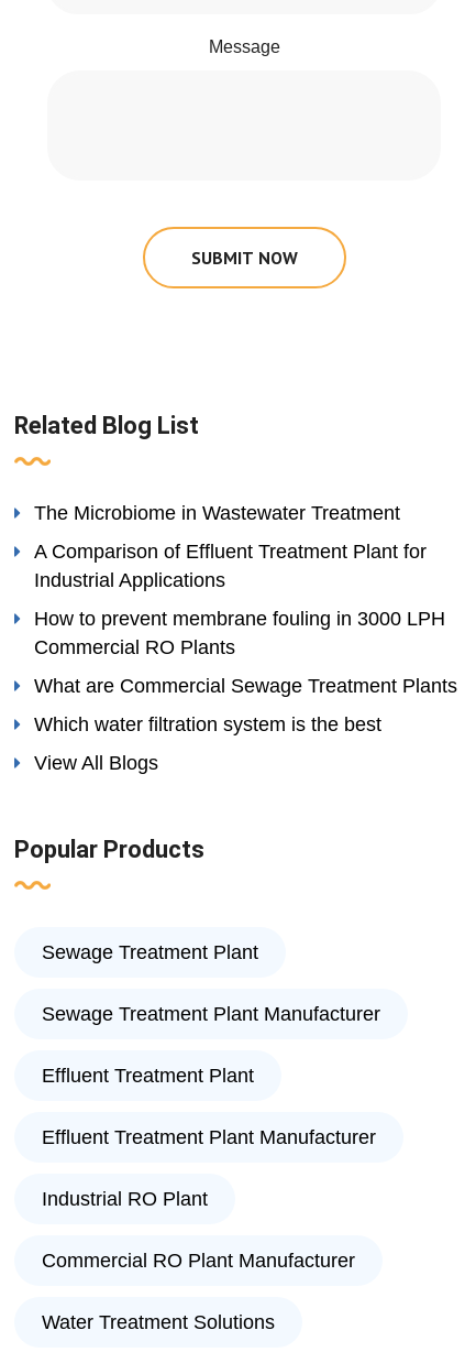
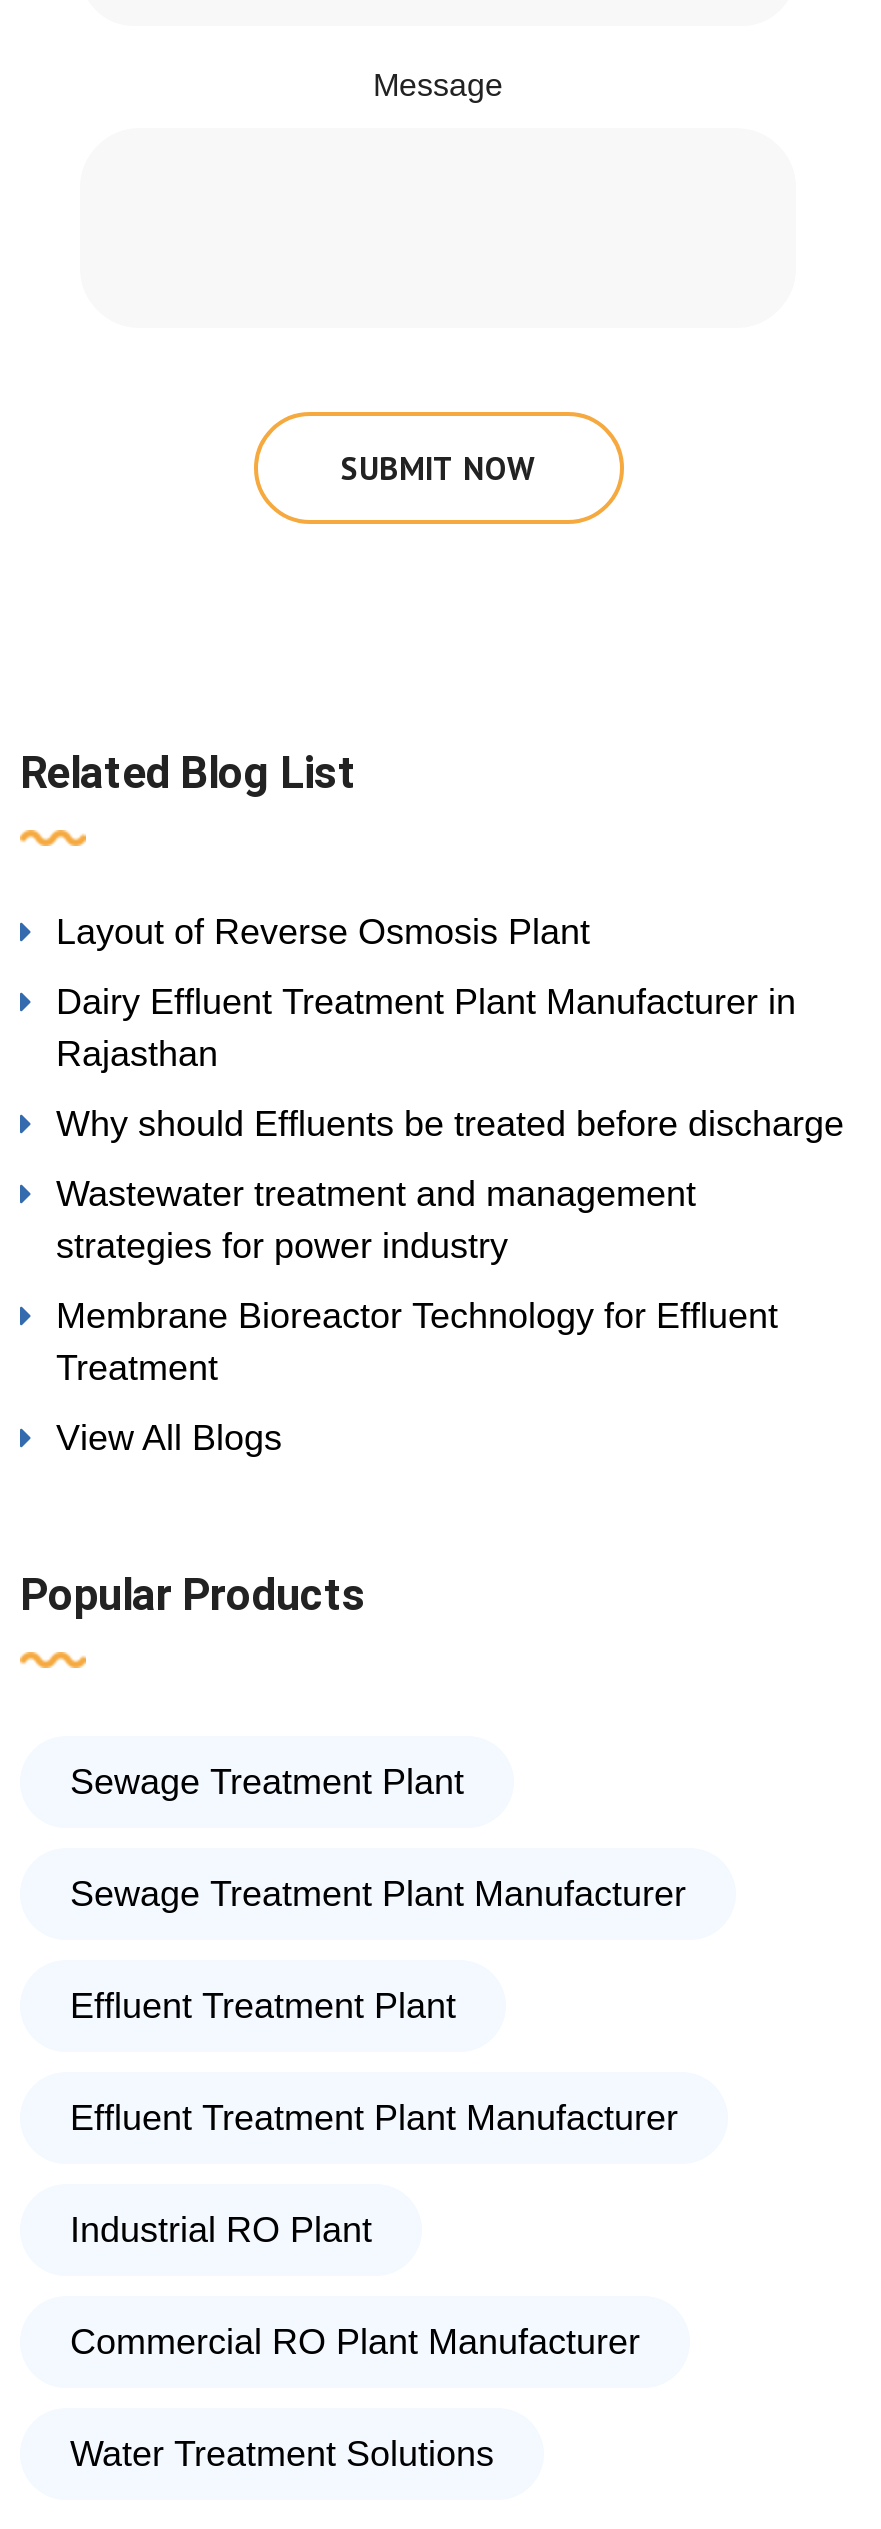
- The Microbiome in Wastewater Treatment
+ Layout of Reverse Osmosis Plant

- A Comparison of Effluent Treatment Plant for
- Industrial Applications
+ Dairy Effluent Treatment Plant Manufacturer in
+ Rajasthan

- How to prevent membrane fouling in 3000 LPH
- Commercial RO Plants
+ Why should Effluents be treated before discharge

- What are Commercial Sewage Treatment Plants
+ Wastewater treatment and management
+ strategies for power industry

- Which water filtration system is the best
+ Membrane Bioreactor Technology for Effluent
+ Treatment
